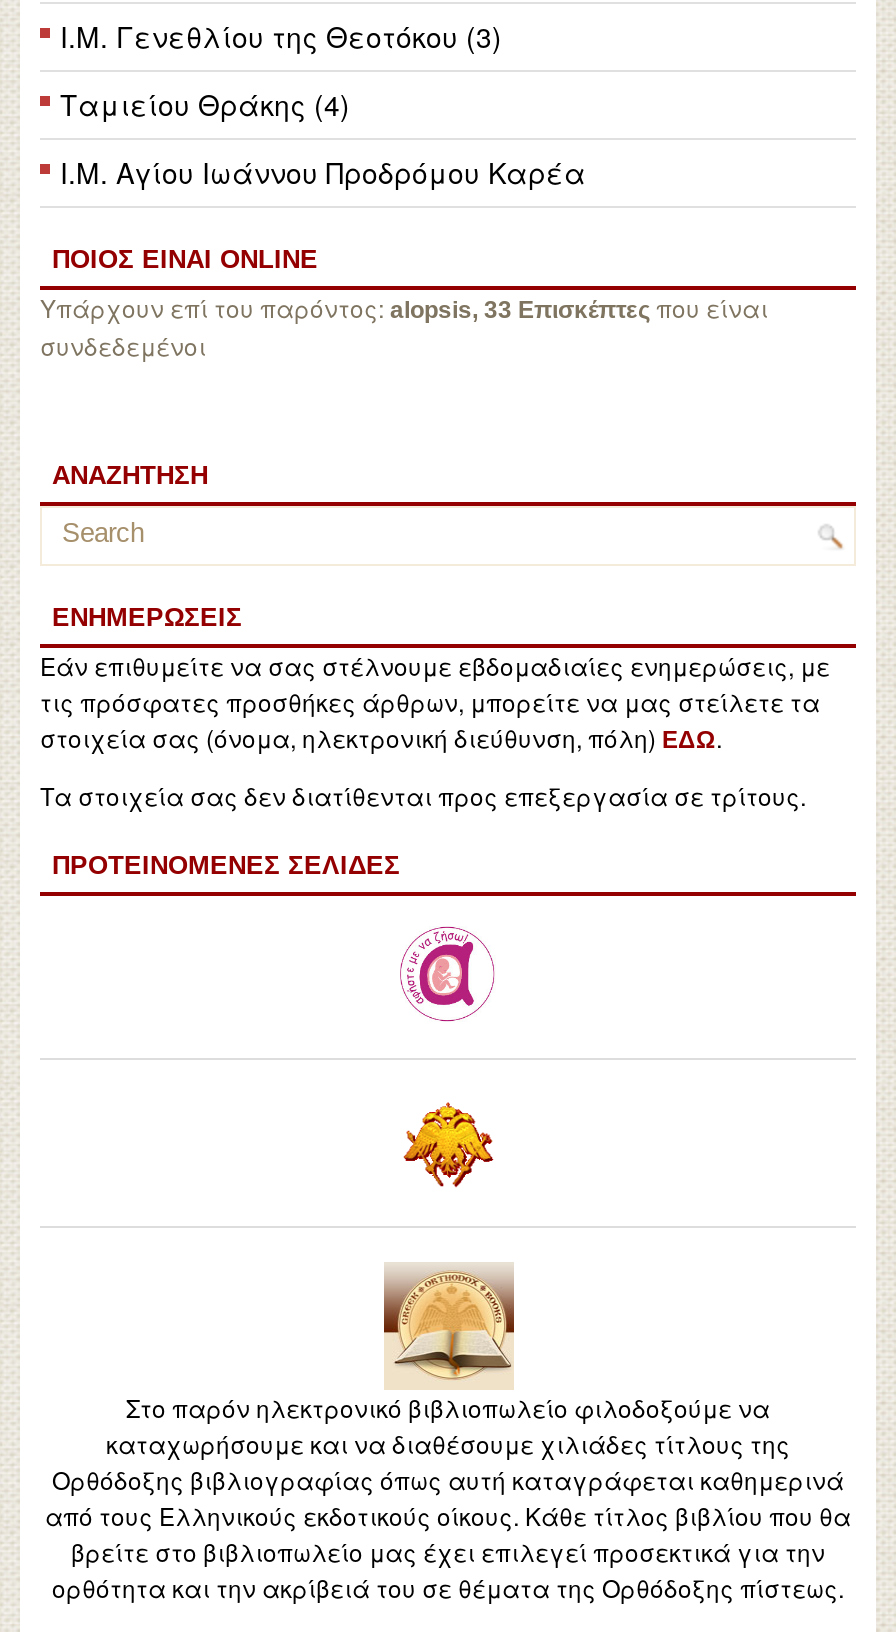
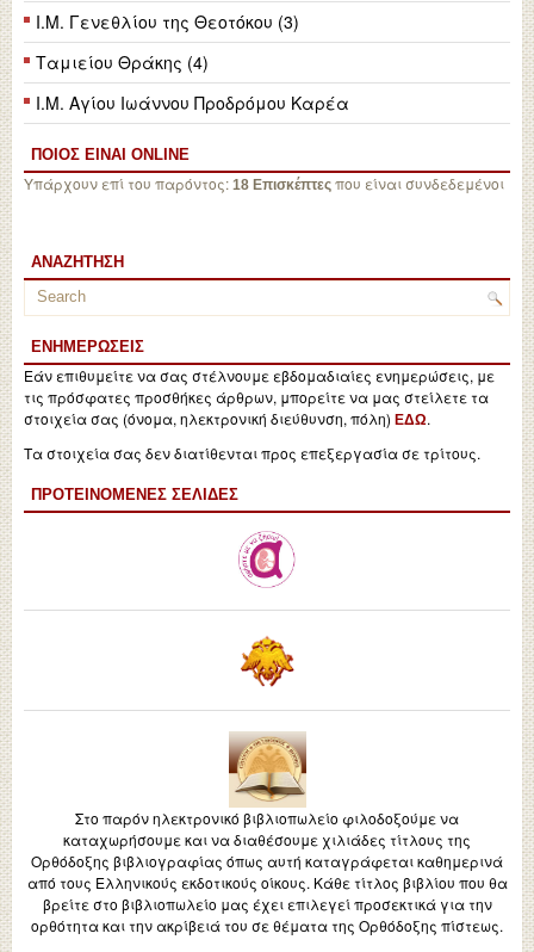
- Υπάρχουν επί του παρόντος:alopsis, 33 Επισκέπτεςπου είναι
- συνδεδεμένοι
+ Υπάρχουν επί του παρόντος:18 Επισκέπτεςπου είναι συνδεδεμένοι
